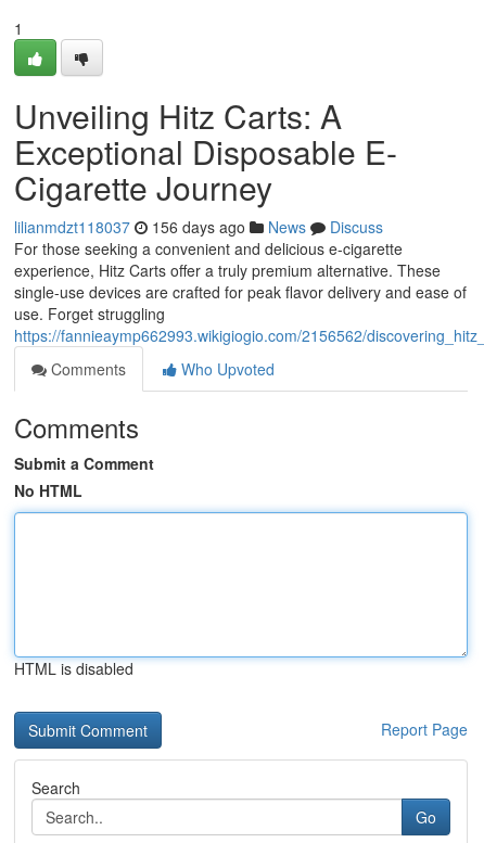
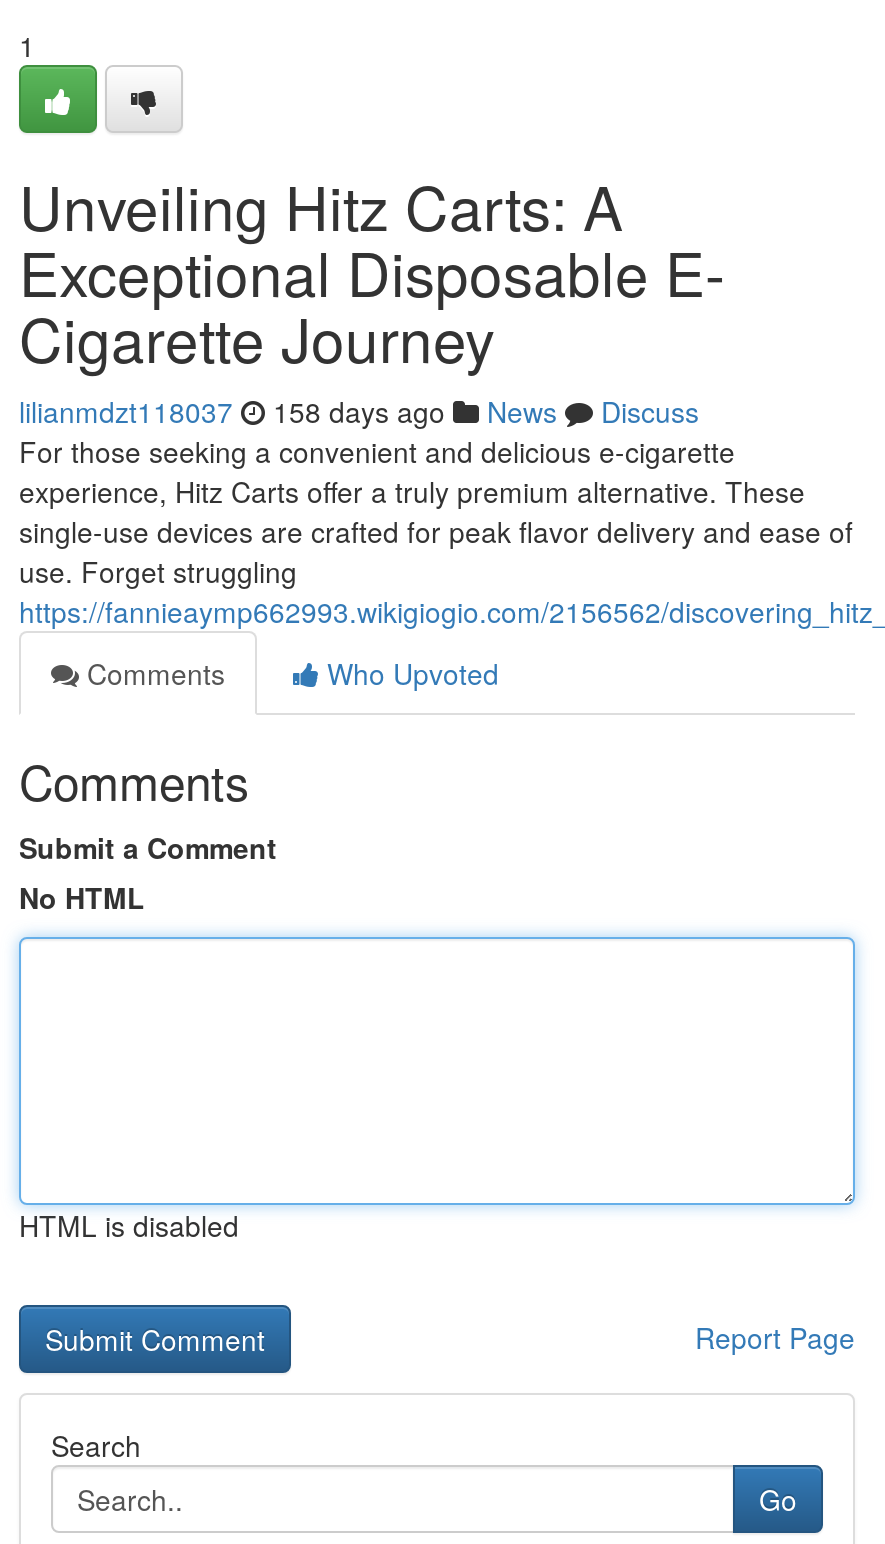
- lilianmdzt118037 156 days ago News Discuss
+ lilianmdzt118037 158 days ago News Discuss
